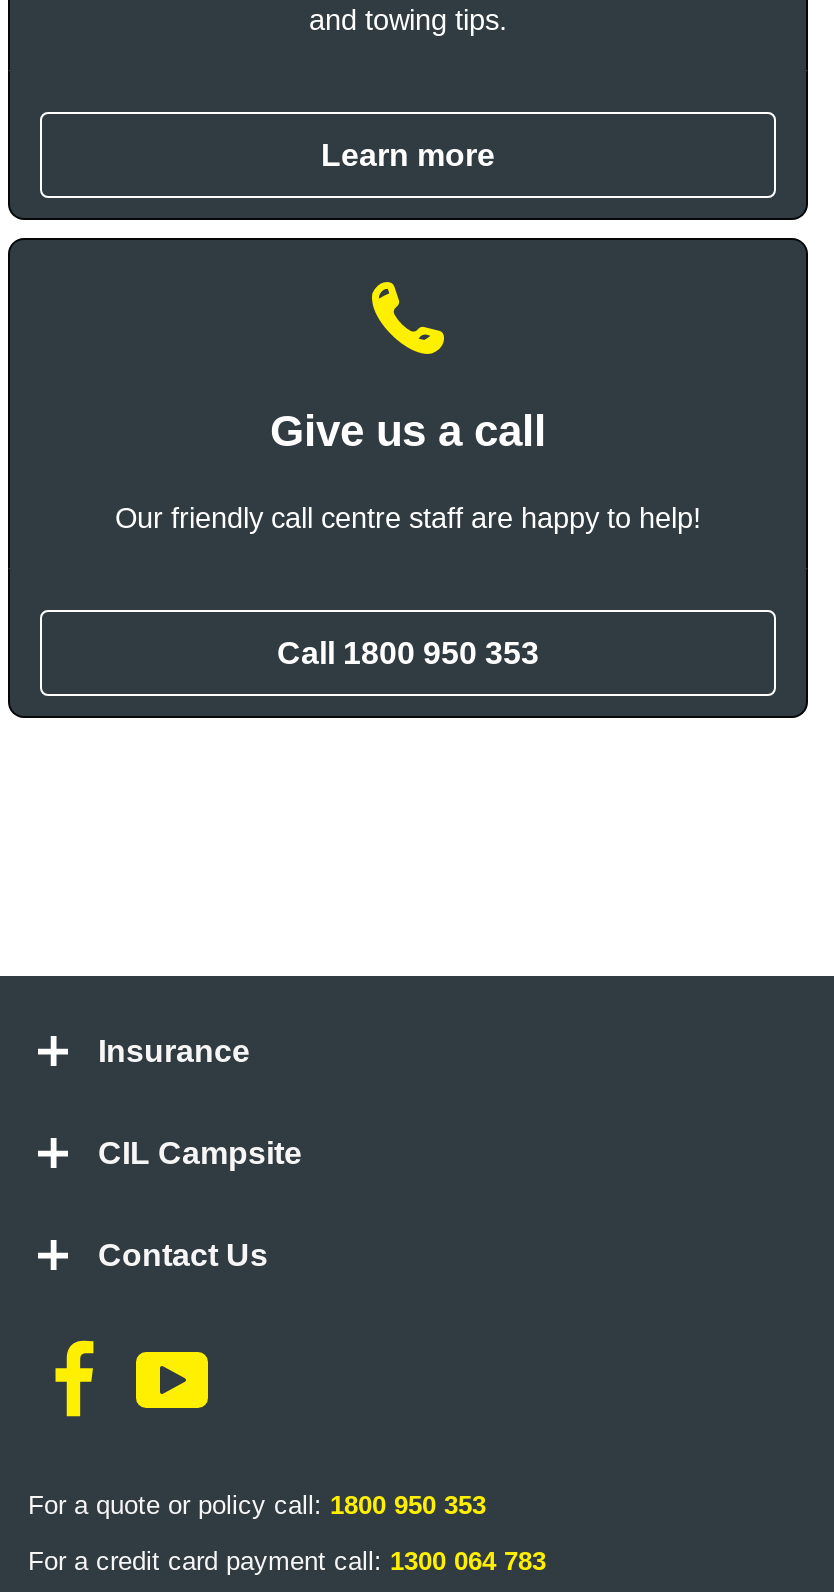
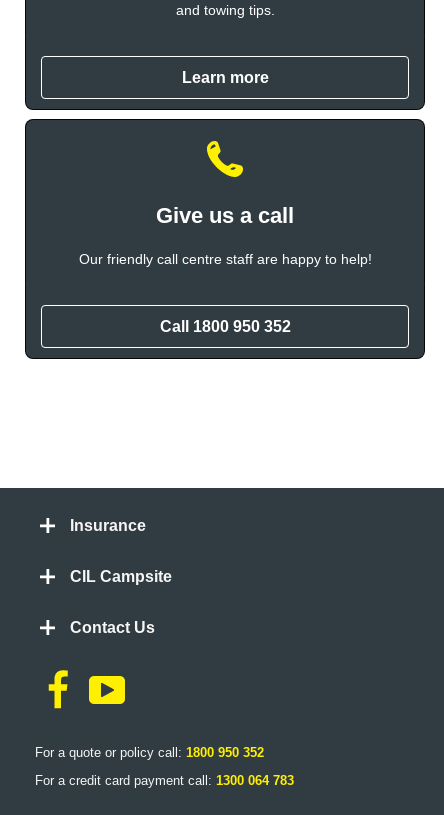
- Call 1800 950 353
+ Call 1800 950 352

- For a quote or policy call: 1800 950 353
+ For a quote or policy call: 1800 950 352
